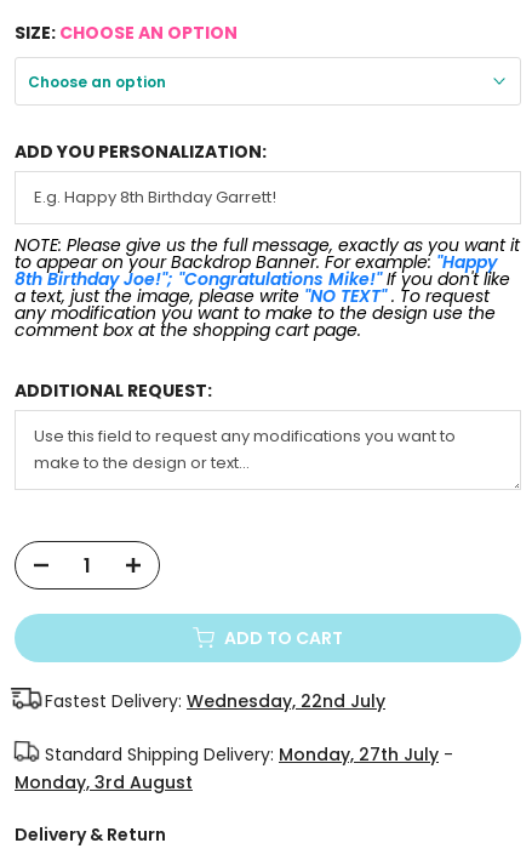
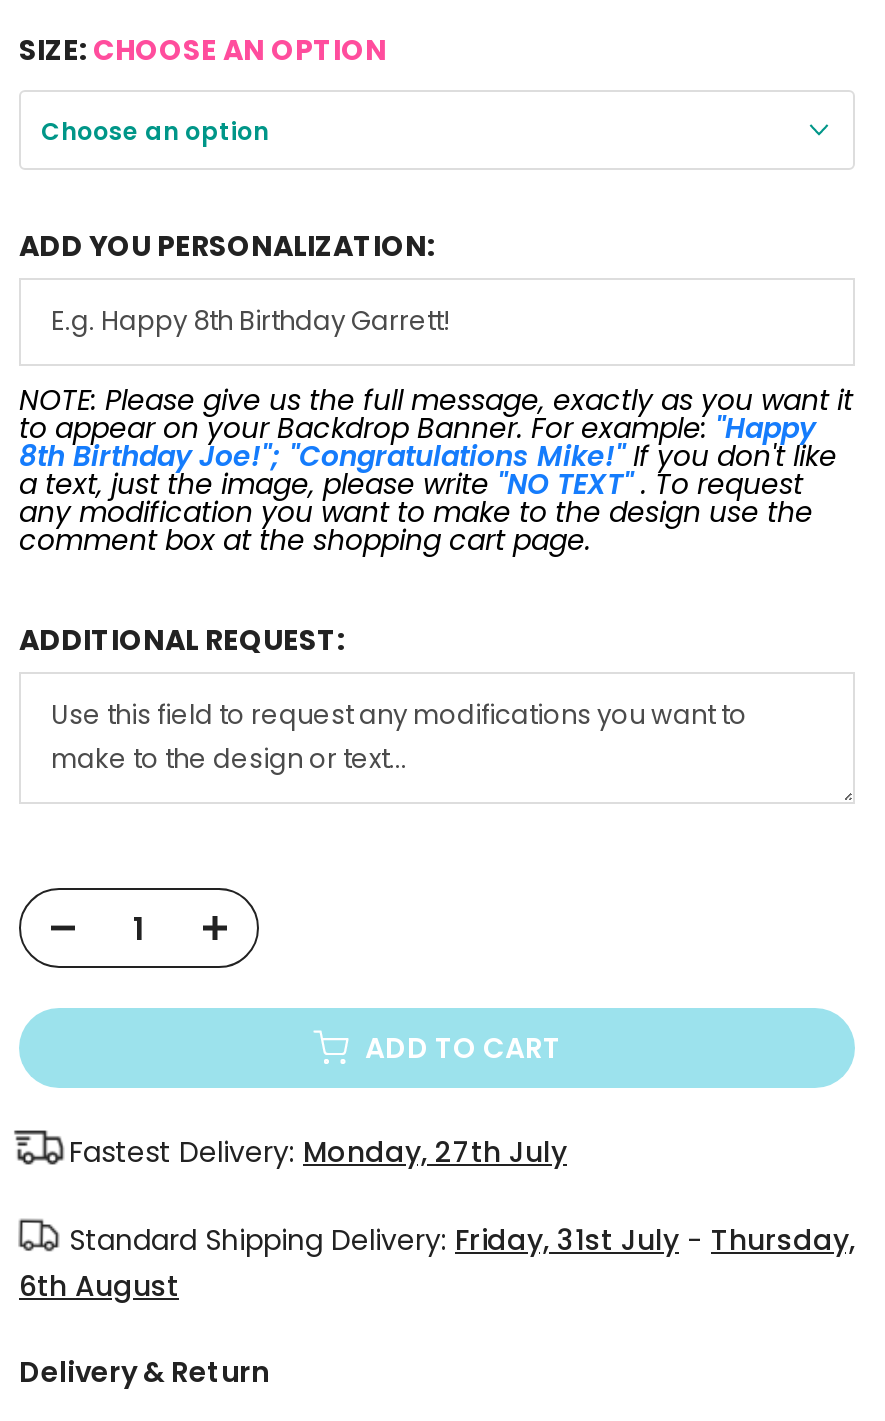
- Fastest Delivery: Wednesday, 22nd July
+ Fastest Delivery: Monday, 27th July

- Standard Shipping Delivery: Monday, 27th July -
- Monday, 3rd August
+ Standard Shipping Delivery: Friday, 31st July - Thursday,
+ 6th August
